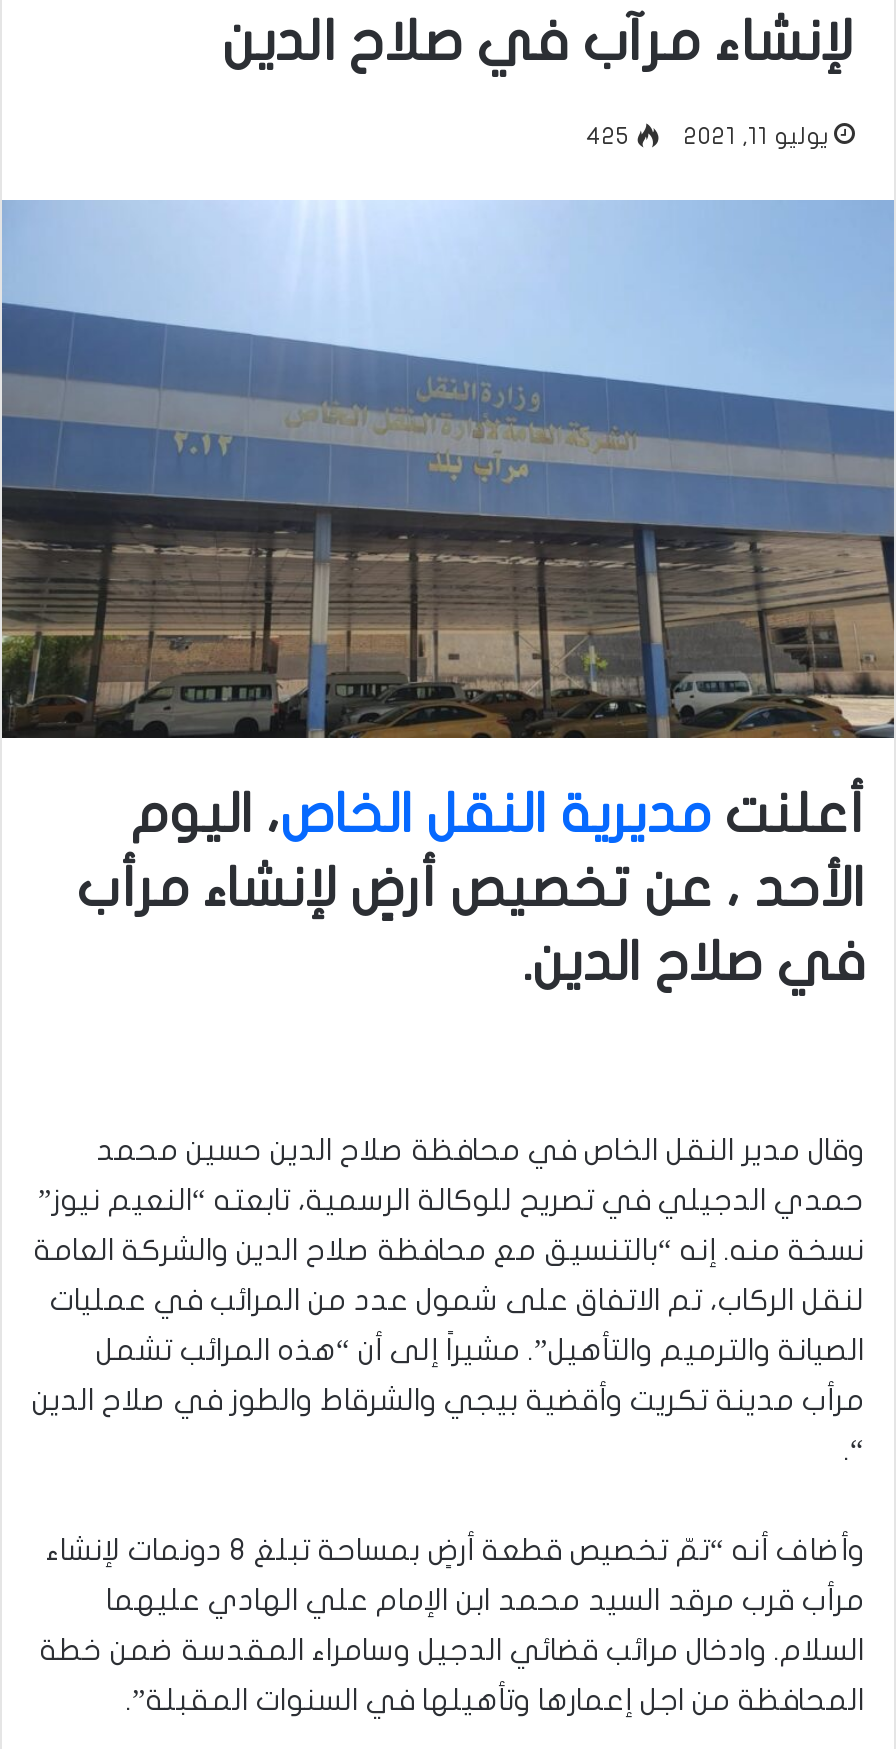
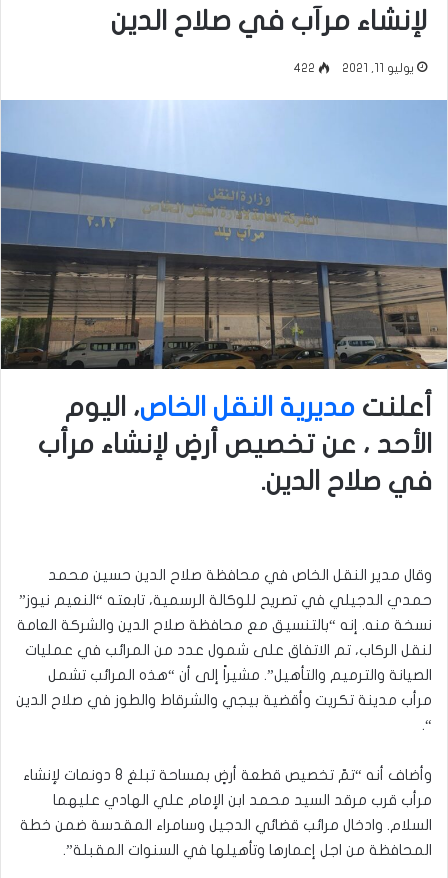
- 425
+ 422
